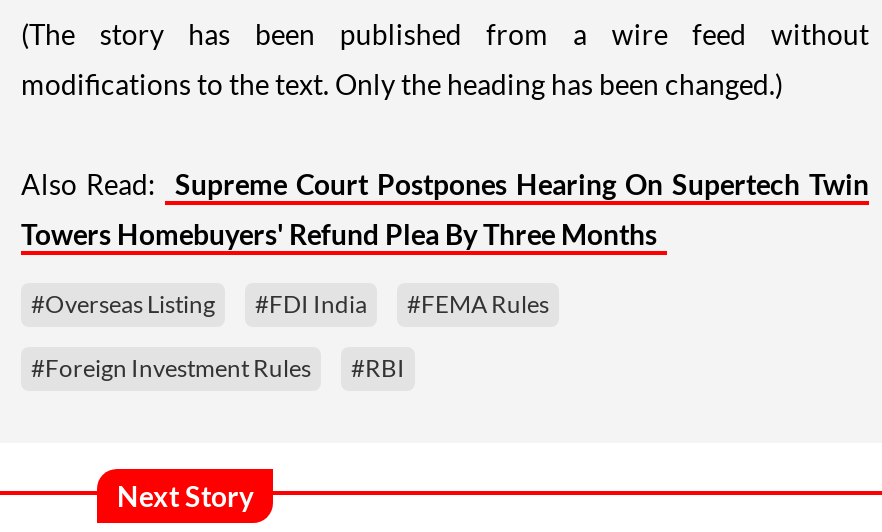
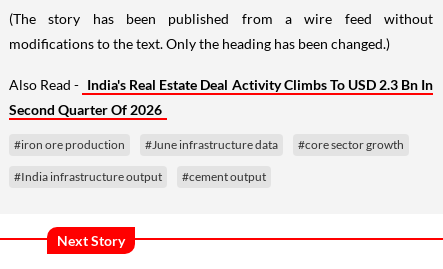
- Also Read: Supreme Court Postpones Hearing On Supertech Twin
+ Also Read - India's Real Estate Deal Activity Climbs To USD 2.3 Bn In

- Towers Homebuyers' Refund Plea By Three Months
+ Second Quarter Of 2026

- #Overseas Listing
- #FDI India
- #FEMA Rules
+ #iron ore production
+ #June infrastructure data
+ #core sector growth

- #Foreign Investment Rules
- #RBI
+ #India infrastructure output
+ #cement output
